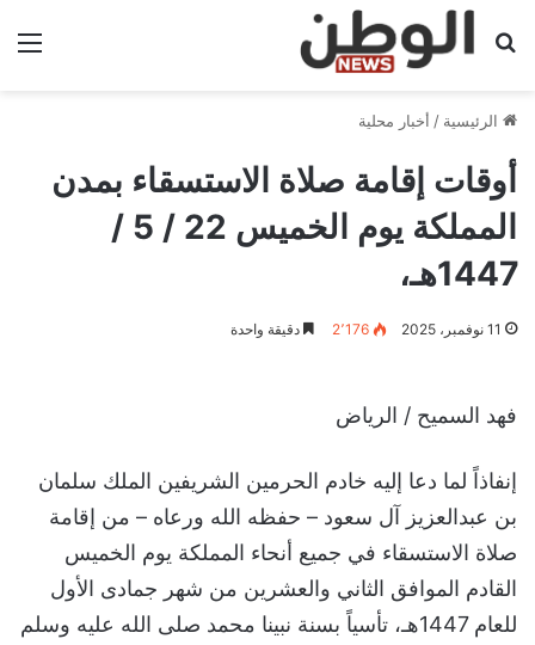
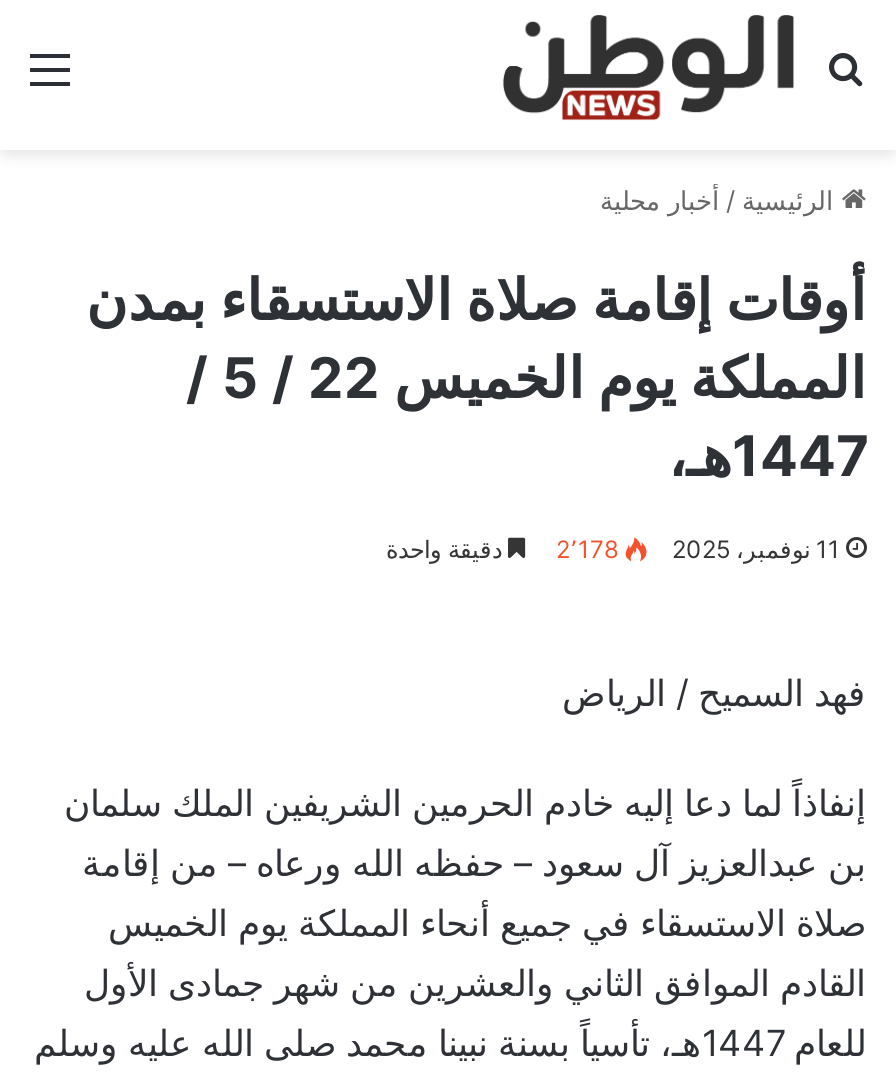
- 2٬176 دقيقة واحدة
+ 2٬178 دقيقة واحدة
